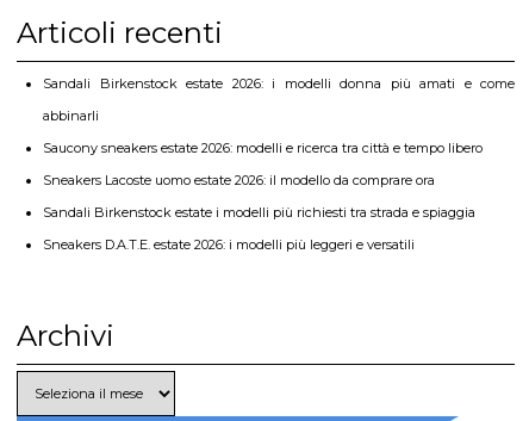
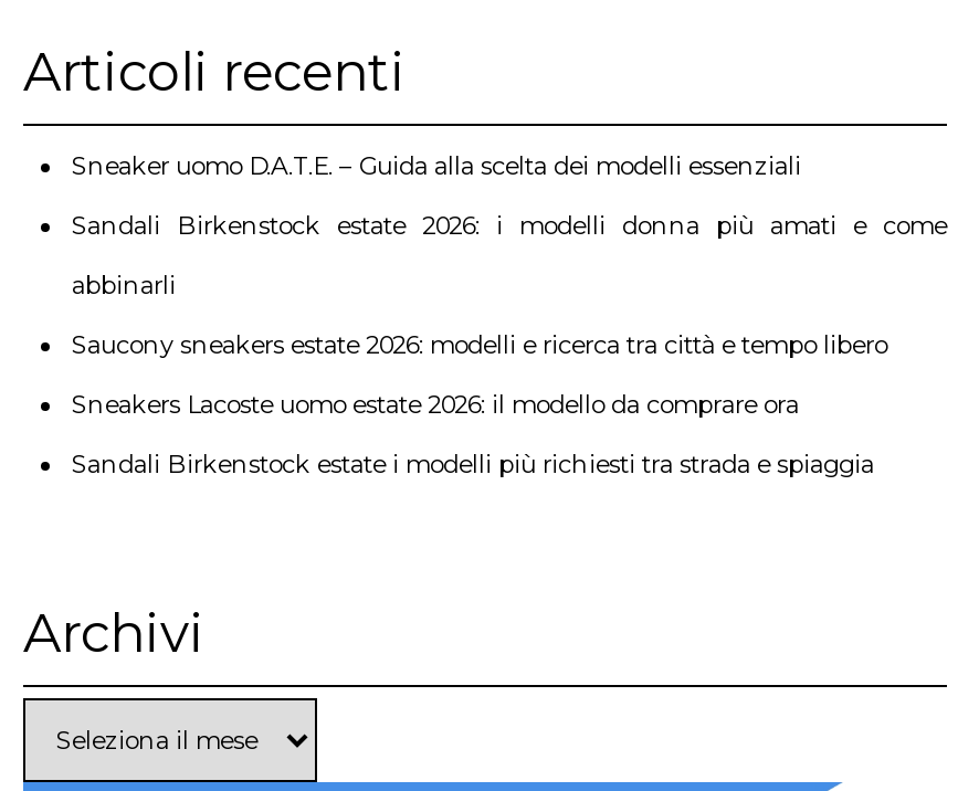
+ Sneaker uomo D.A.T.E. – Guida alla scelta dei modelli essenziali

moved down: Sandali Birkenstock estate 2026: i modelli donna più amati e come | abbinarli | Saucony sneakers estate 2026: modelli e ricerca tra città e tempo libero | Sneakers Lacoste uomo estate 2026: il modello da comprare ora | Sandali Birkenstock estate i modelli più richiesti tra strada e spiaggia

- Sneakers D.A.T.E. estate 2026: i modelli più leggeri e versatili
